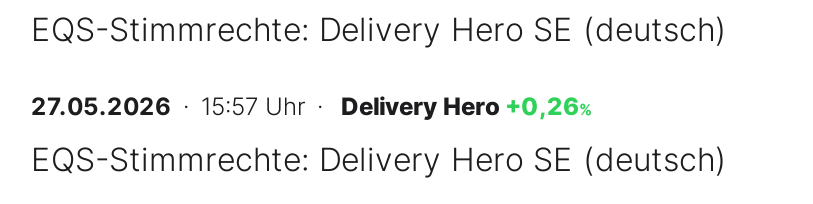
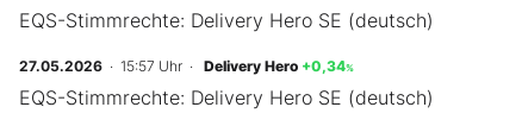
- 27.05.2026 · 15:57 Uhr · Delivery Hero +0,26%
+ 27.05.2026 · 15:57 Uhr · Delivery Hero +0,34%
